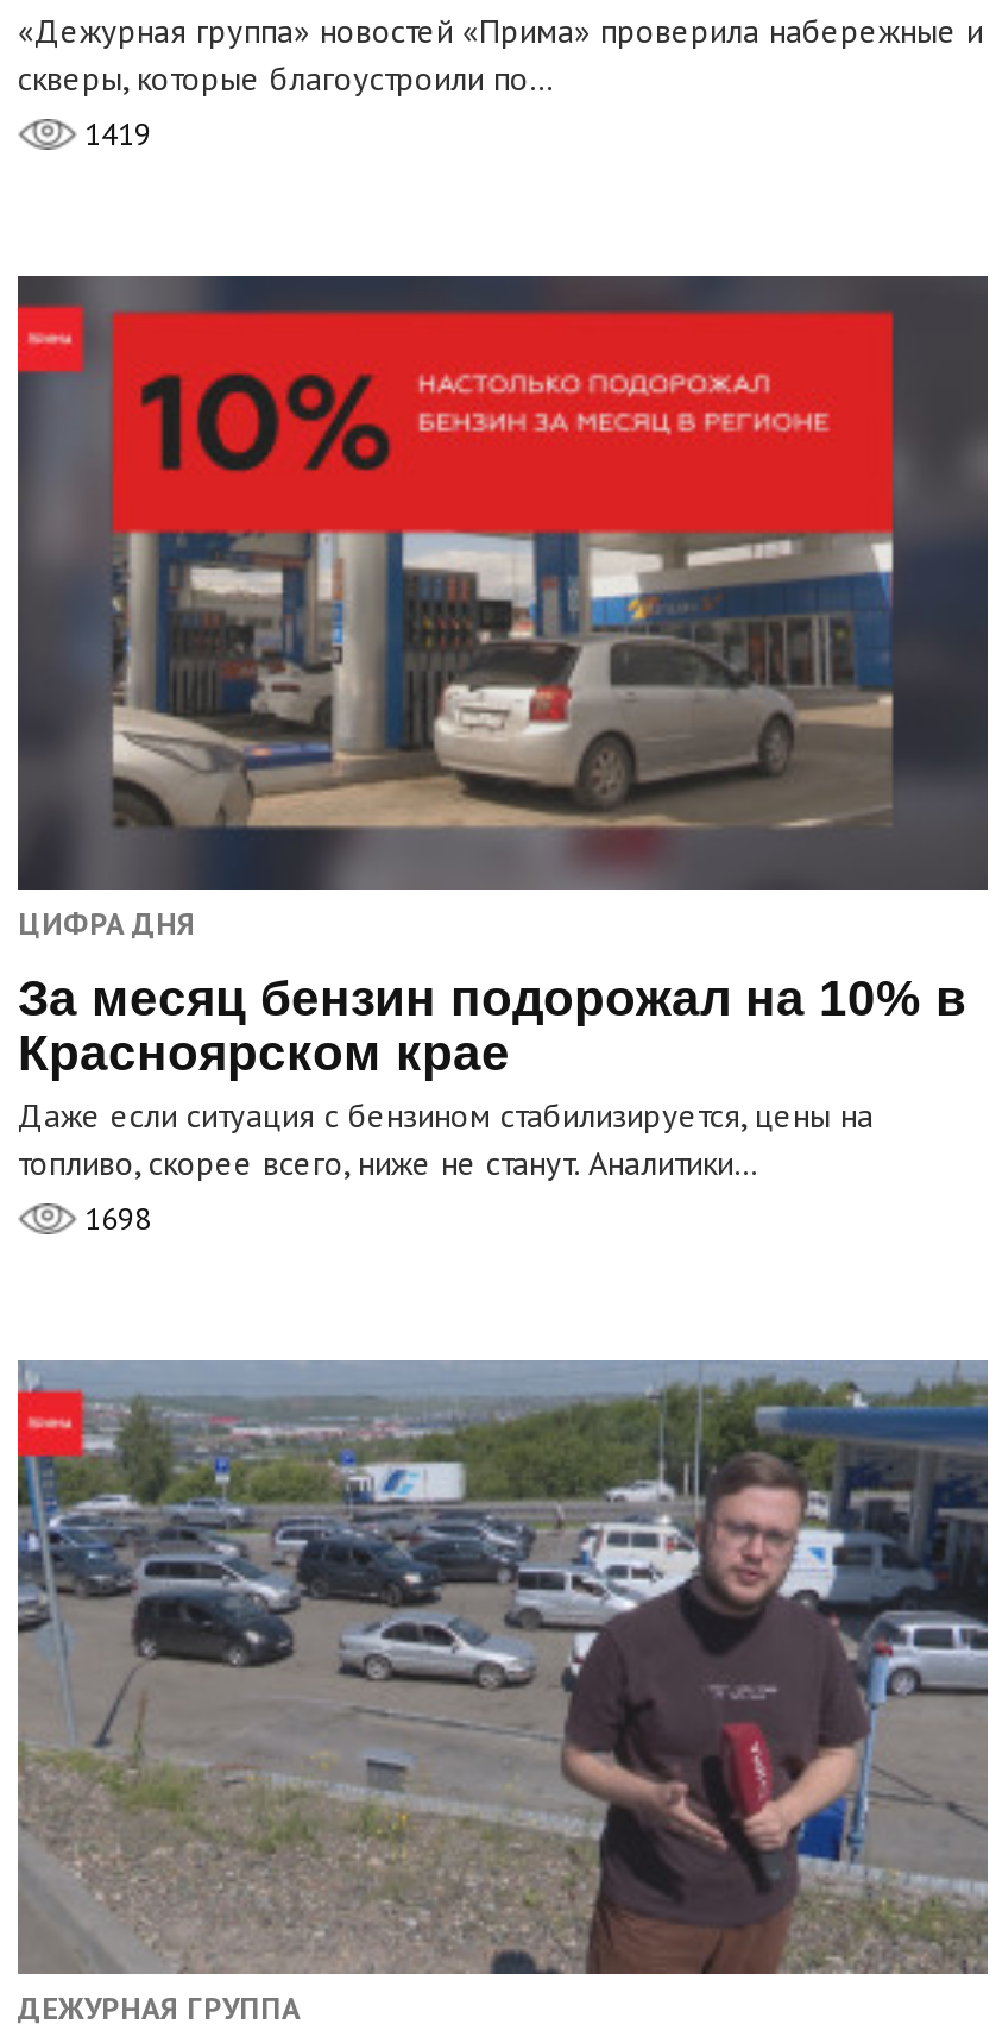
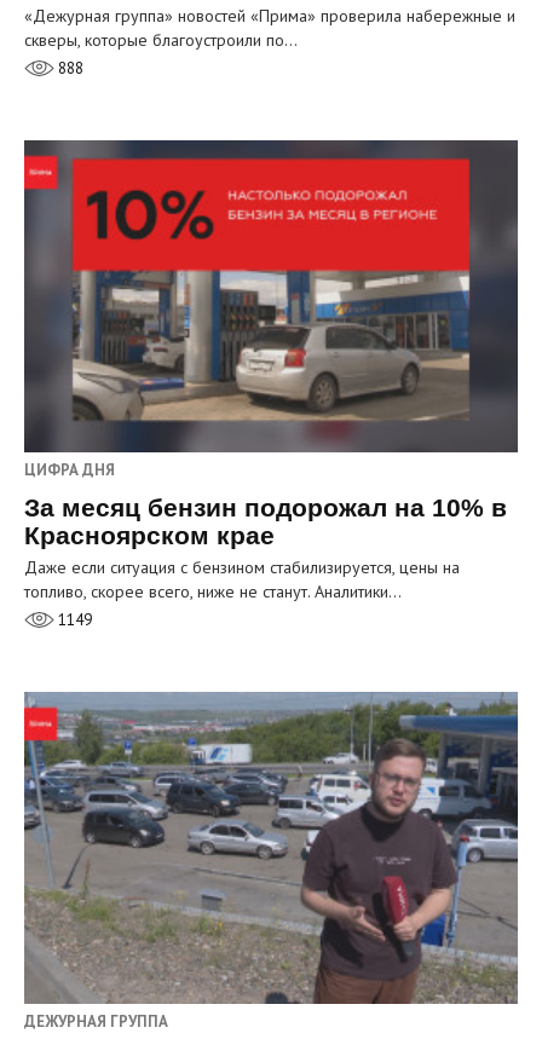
- 1419
+ 888

- 1698
+ 1149
